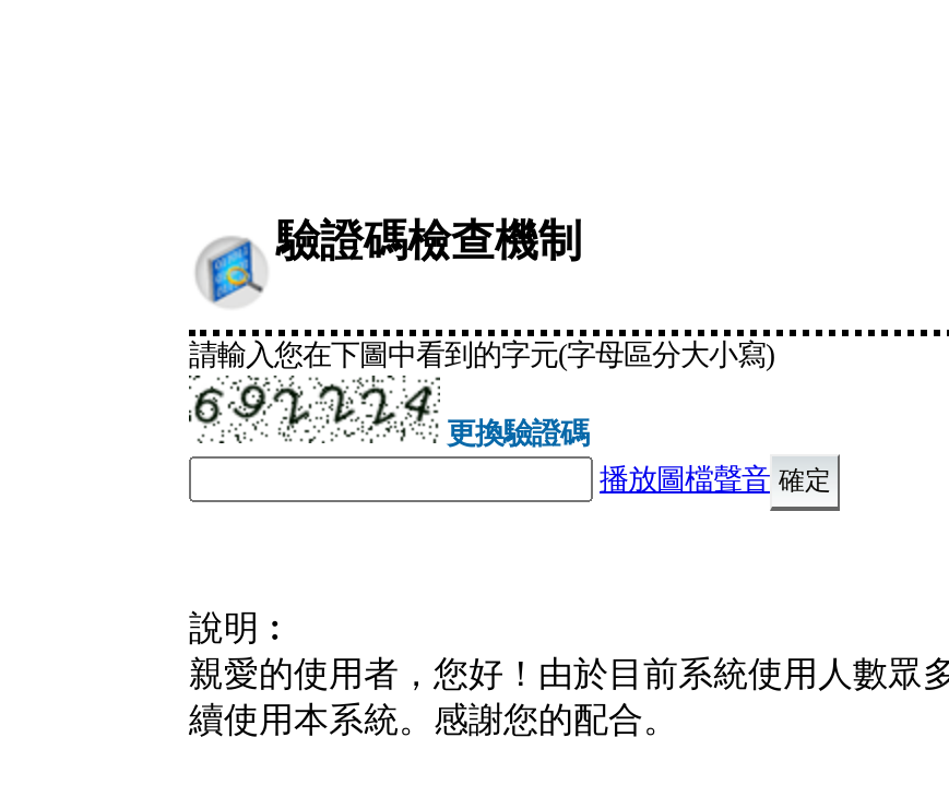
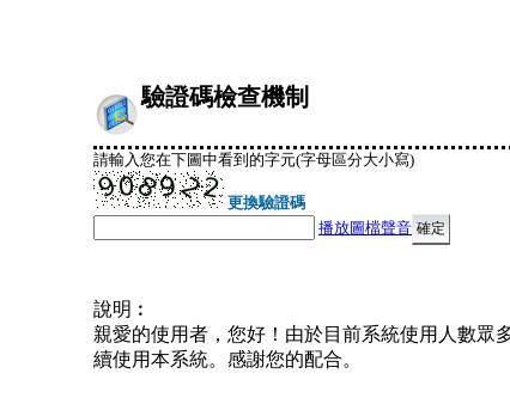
- [image]
+ [image]
